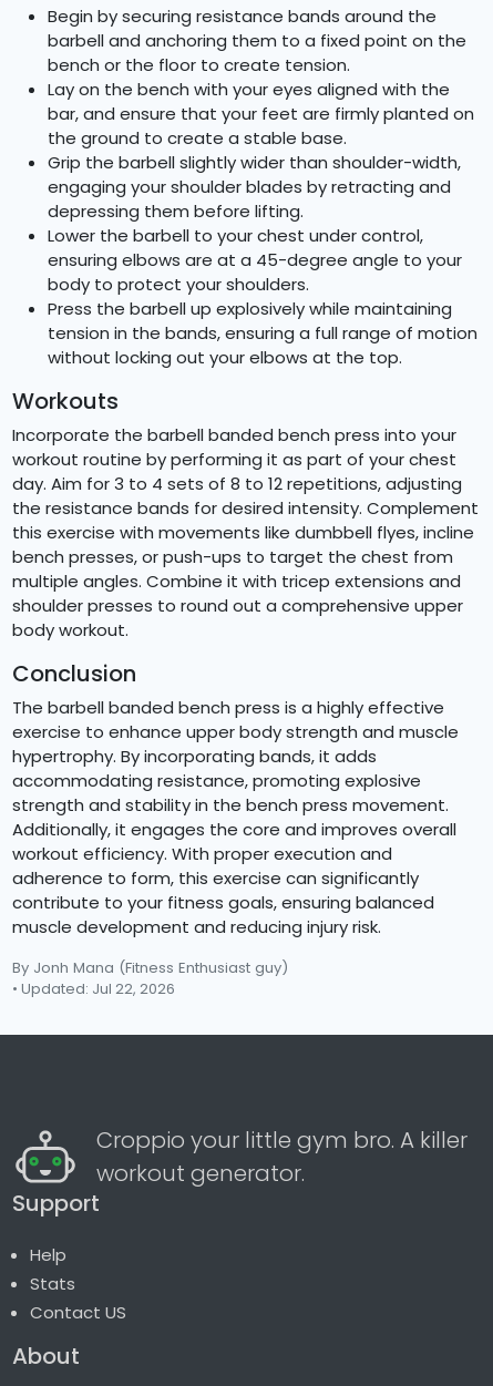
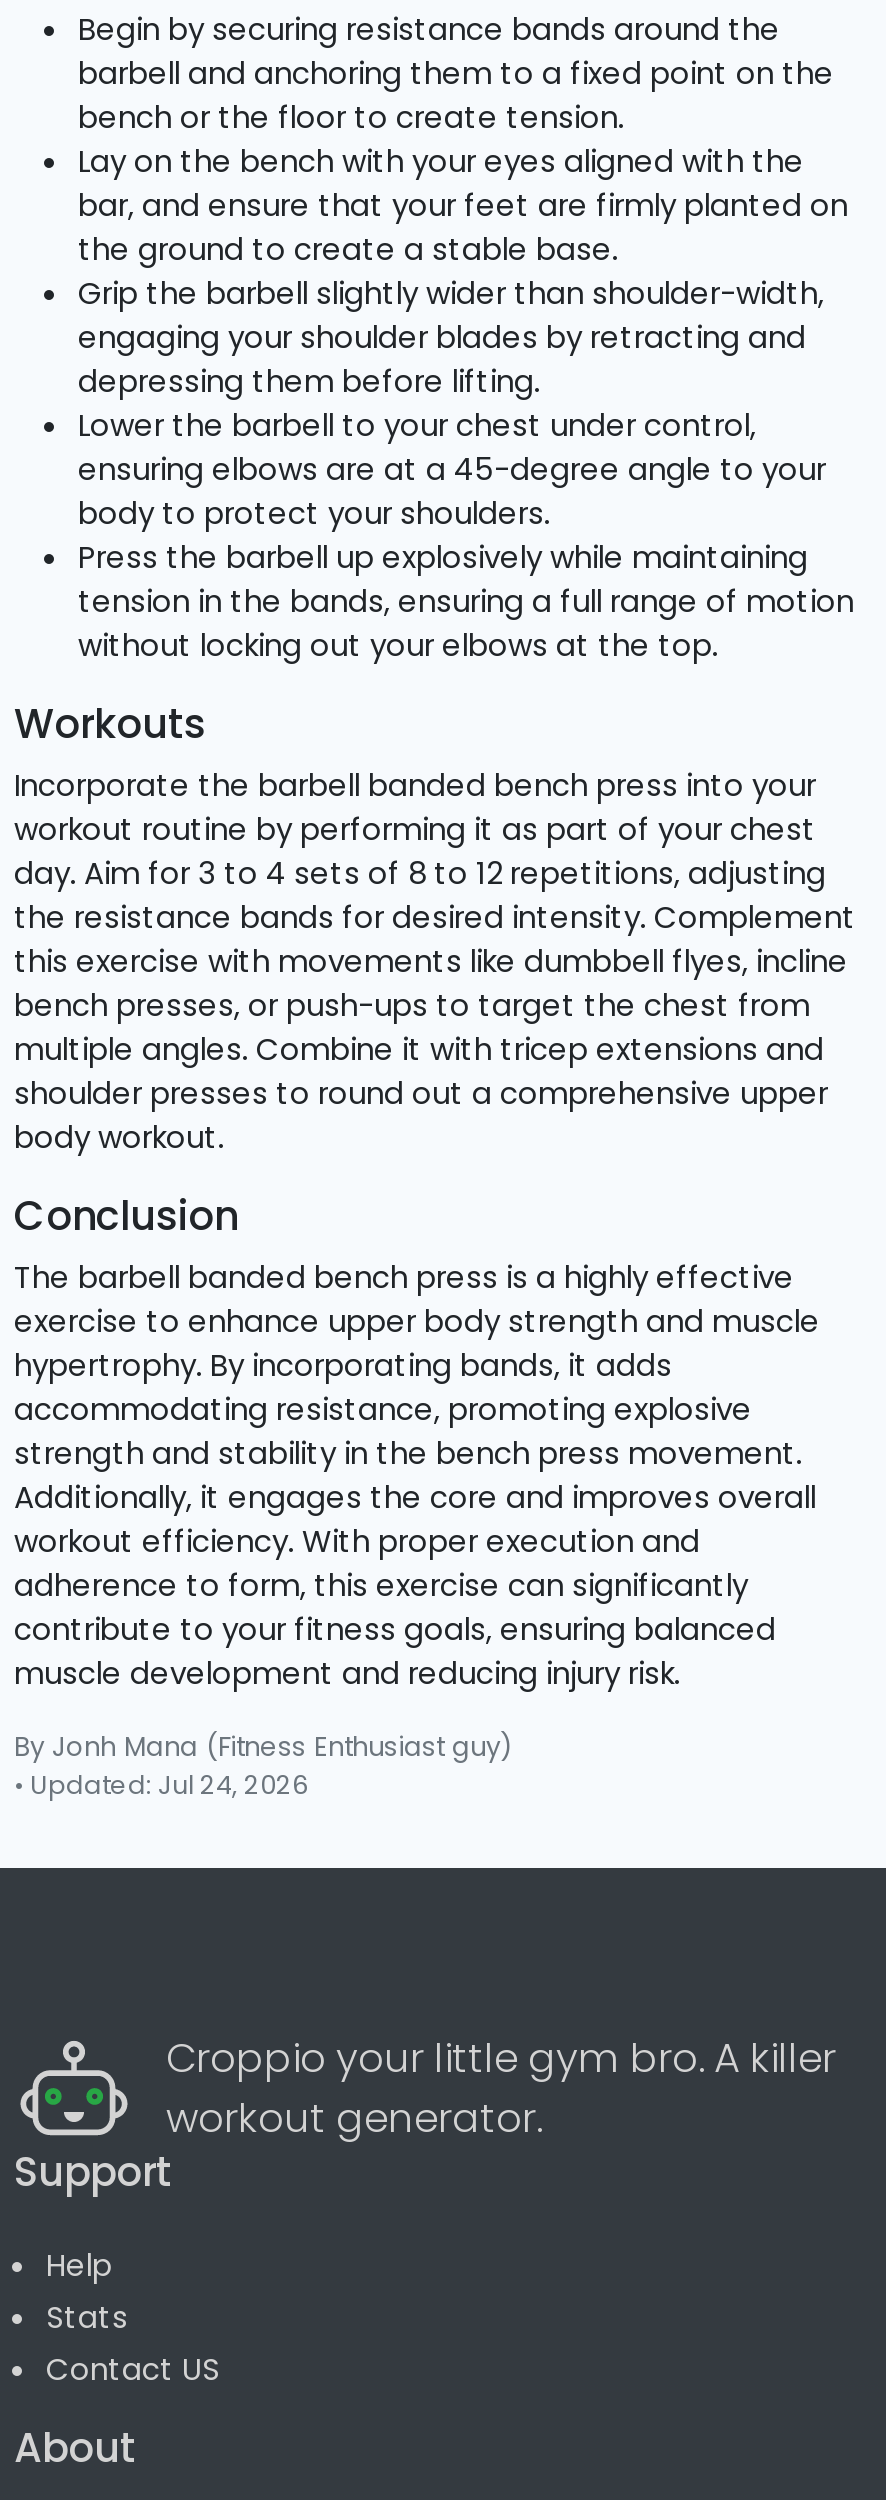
- • Updated: Jul 22, 2026
+ • Updated: Jul 24, 2026
